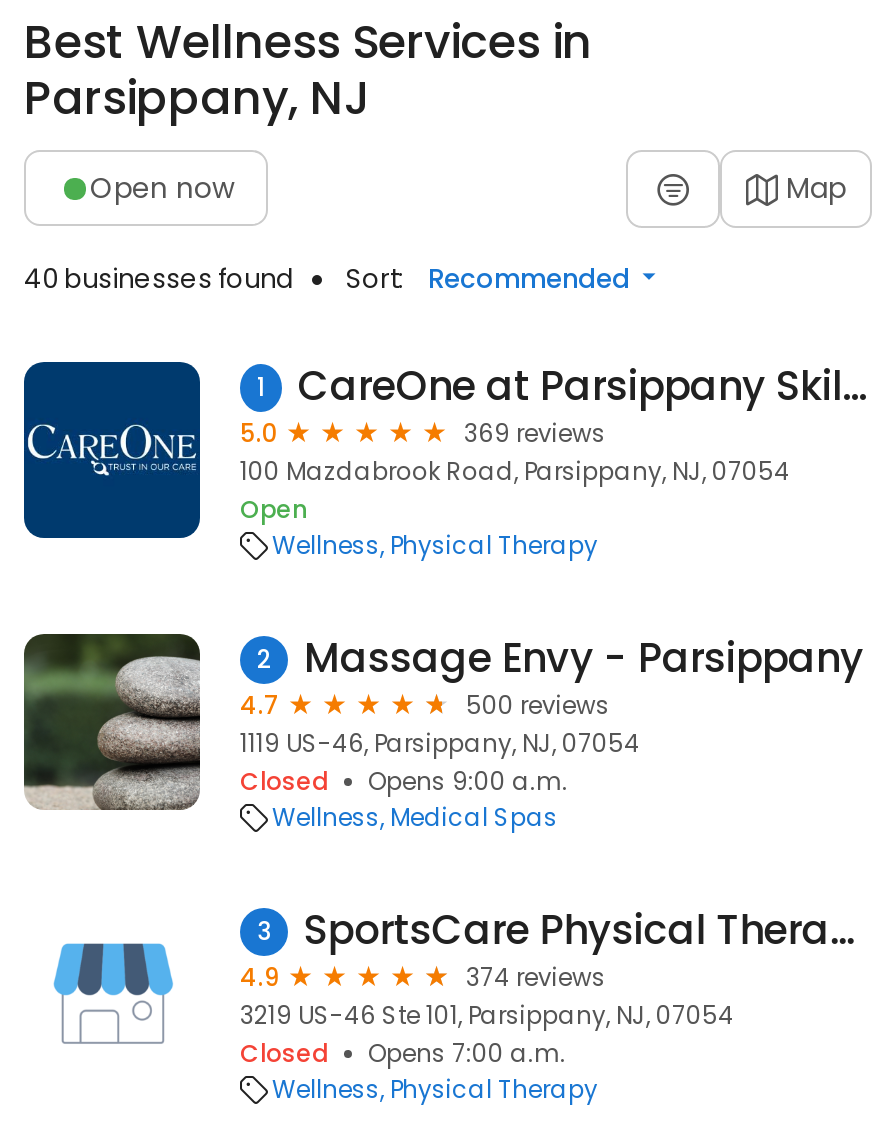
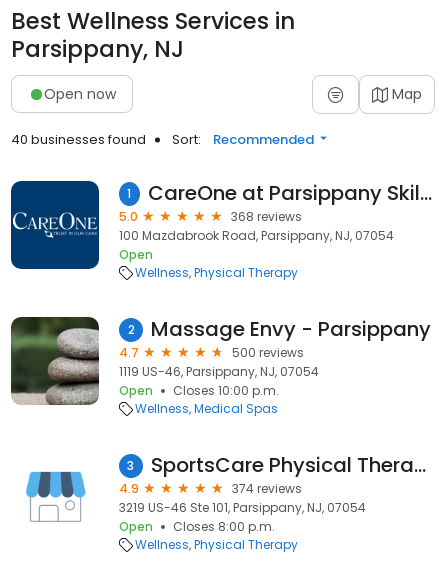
- 369 reviews
+ 368 reviews

- Closed
- Opens 9:00 a.m.
+ Open
+ Closes 10:00 p.m.

- Closed
- Opens 7:00 a.m.
+ Open
+ Closes 8:00 p.m.
